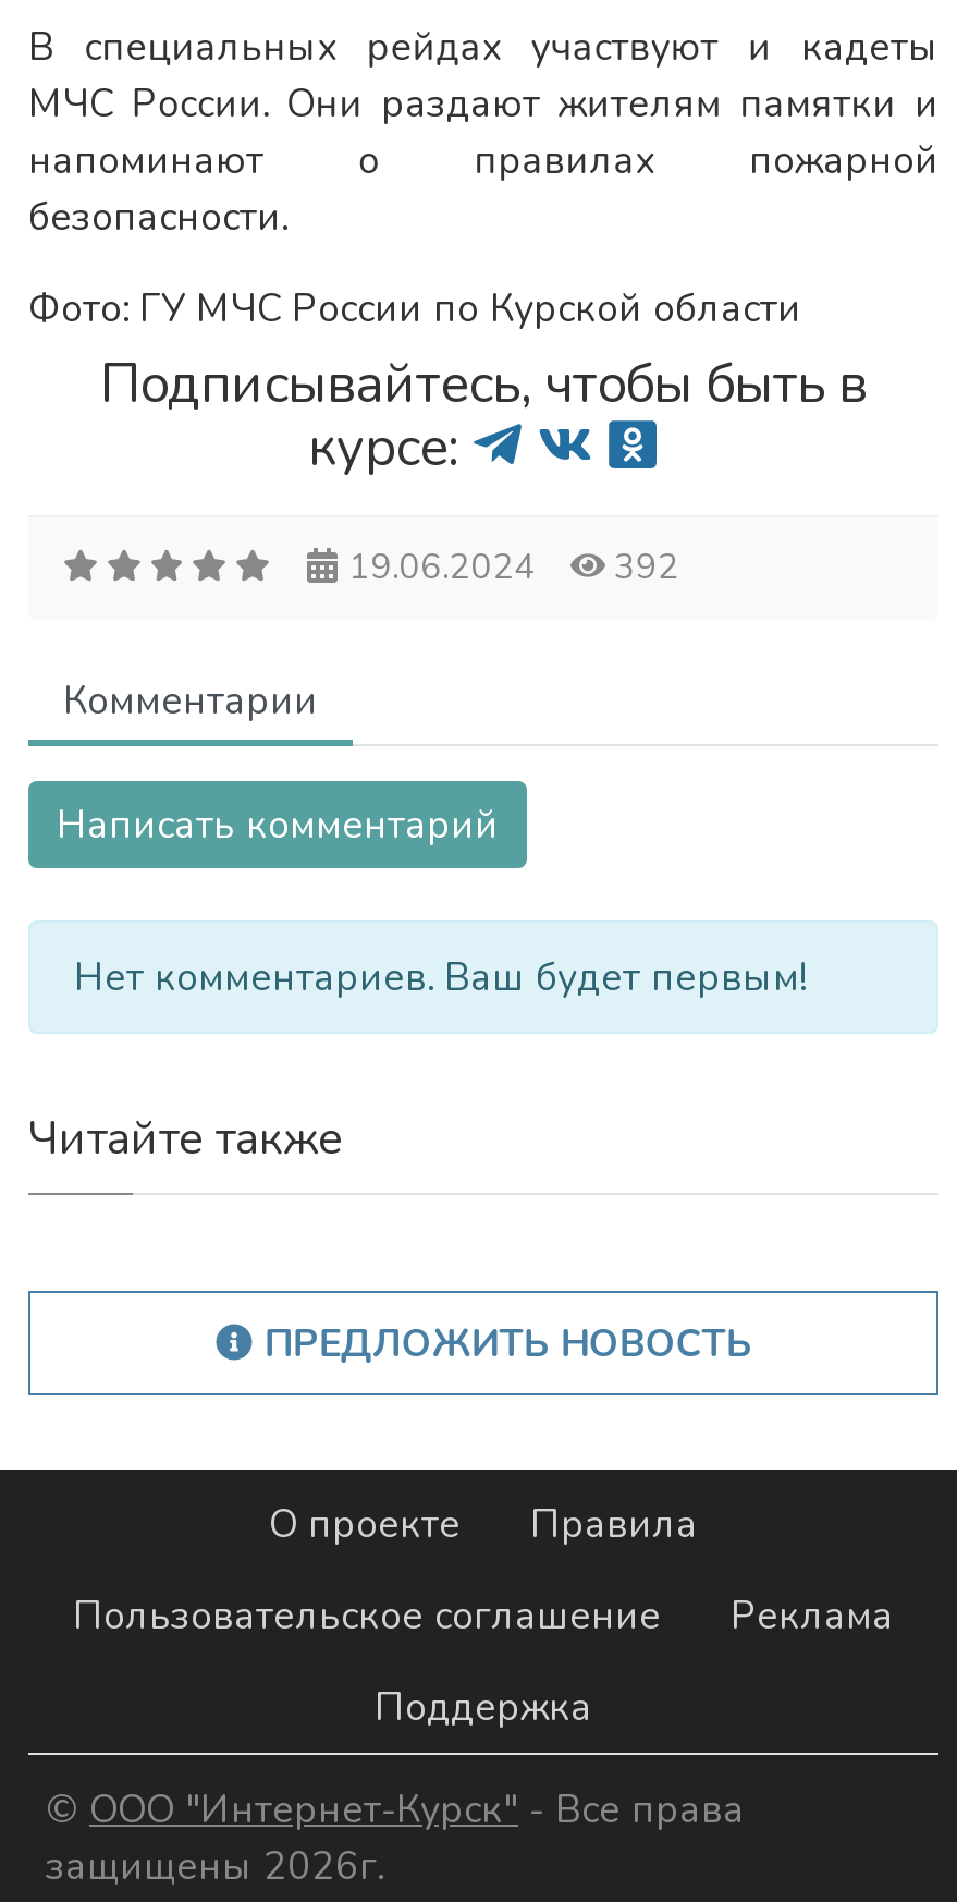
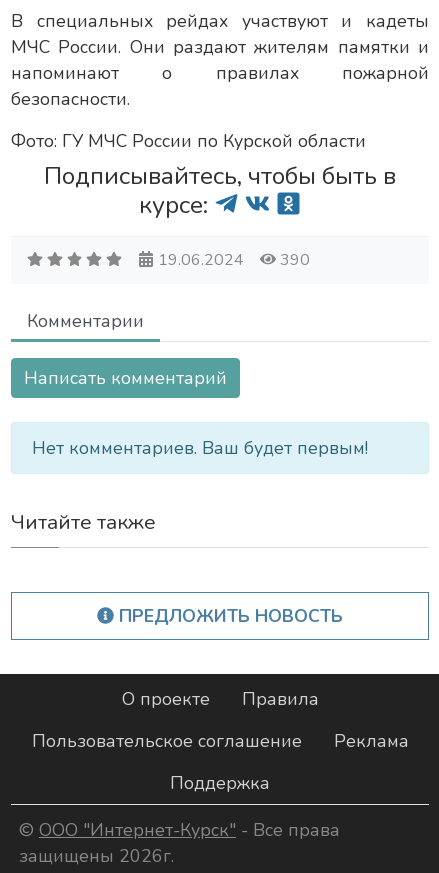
- 19.06.2024 392
+ 19.06.2024 390
